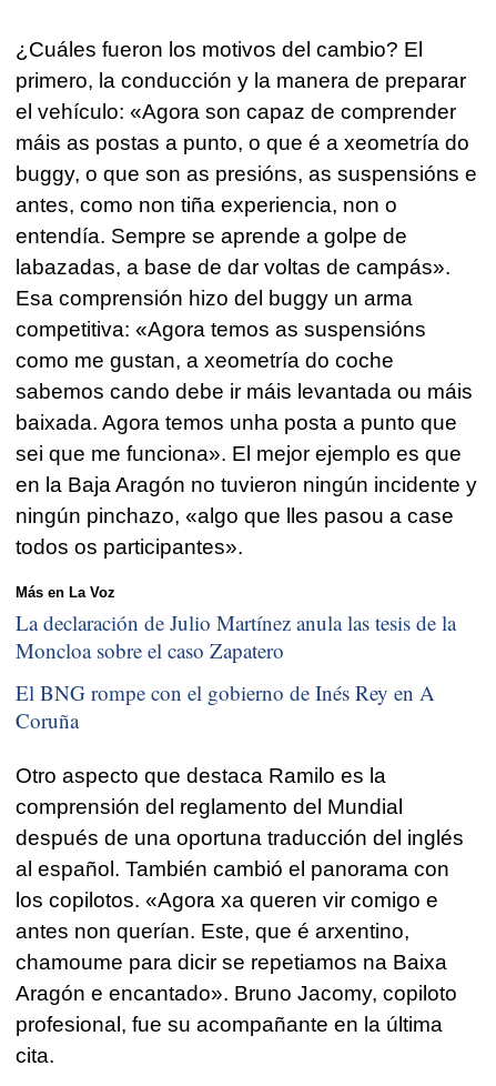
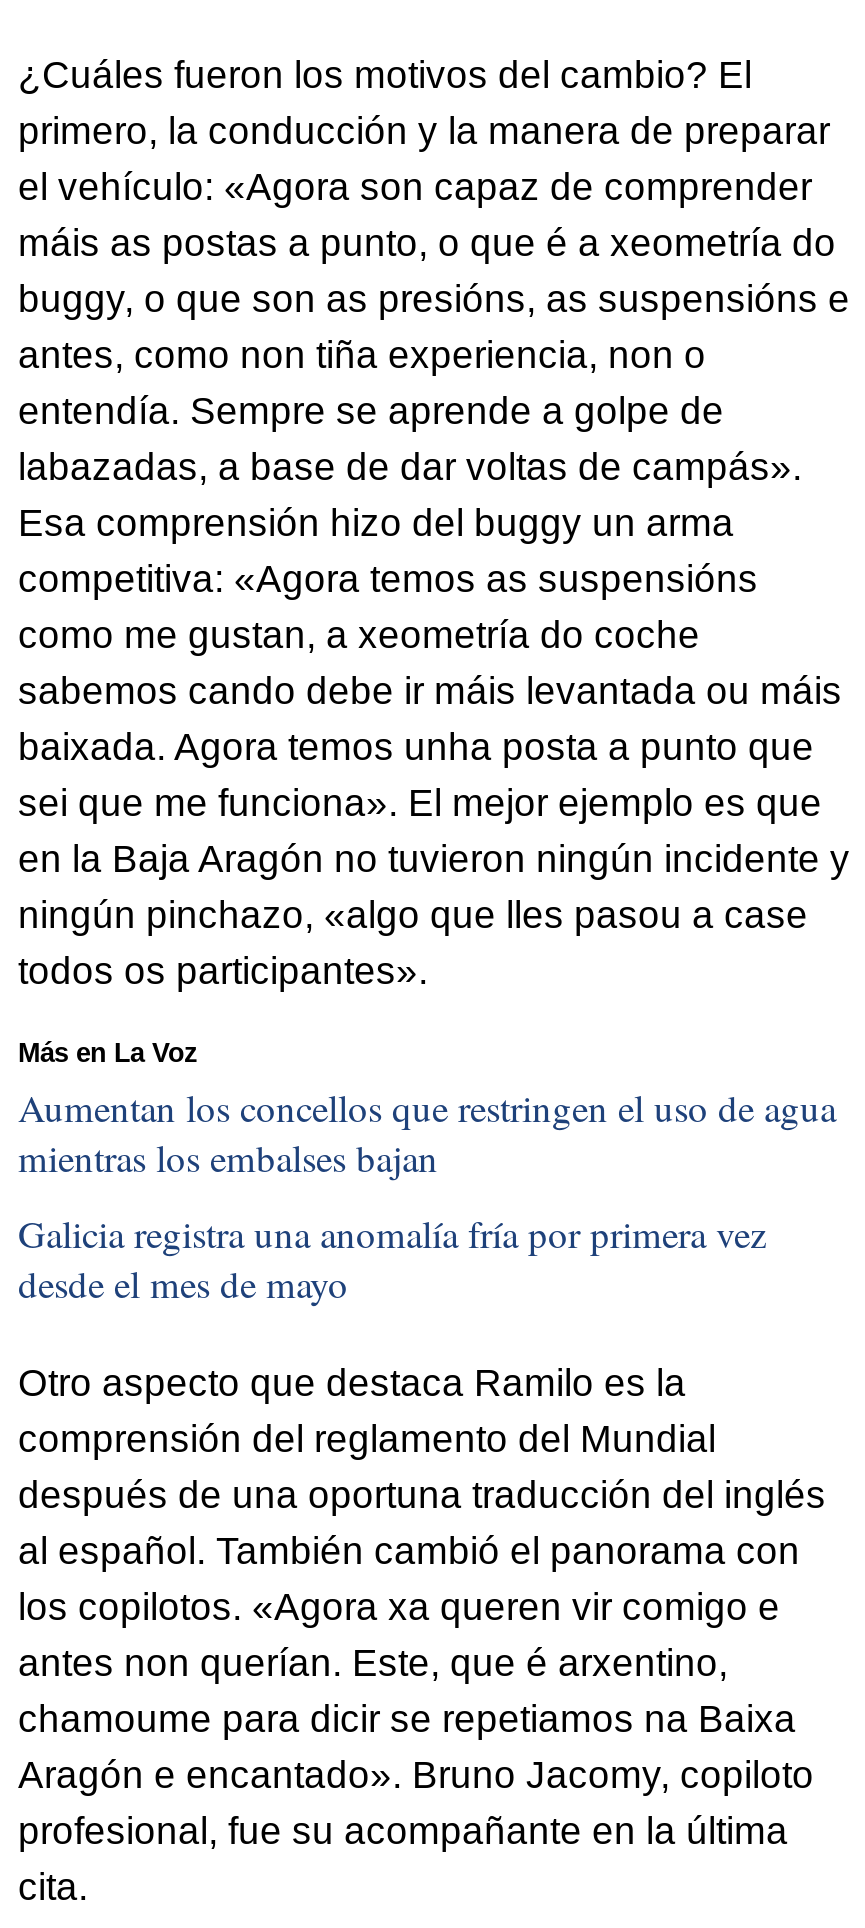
- La declaración de Julio Martínez anula las tesis de la
- Moncloa sobre el caso Zapatero
+ Aumentan los concellos que restringen el uso de agua
+ mientras los embalses bajan

- El BNG rompe con el gobierno de Inés Rey en A
- Coruña
+ Galicia registra una anomalía fría por primera vez
+ desde el mes de mayo
